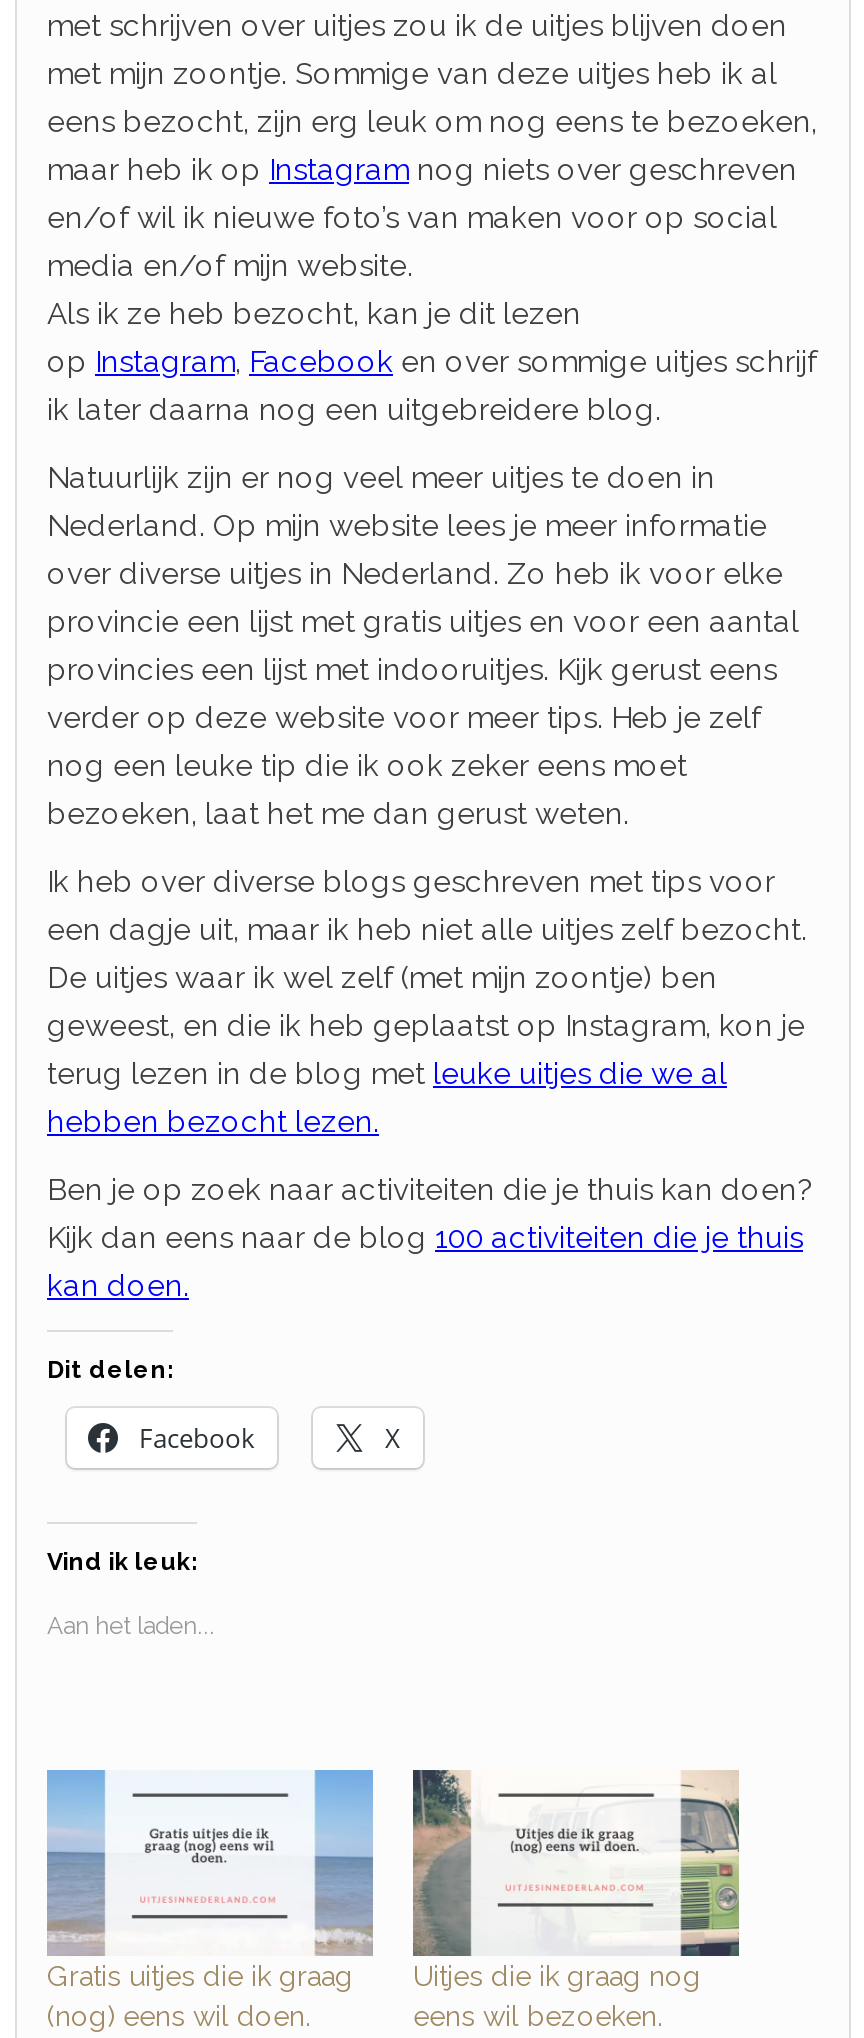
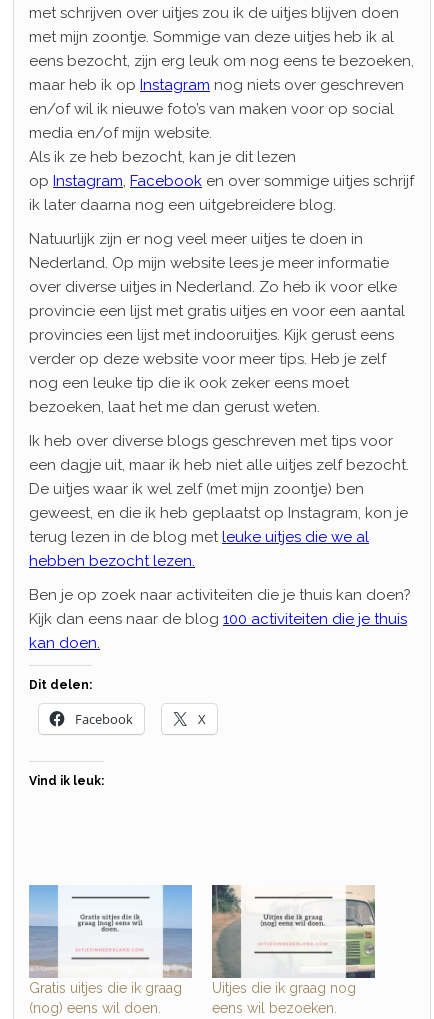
- Aan het laden...
